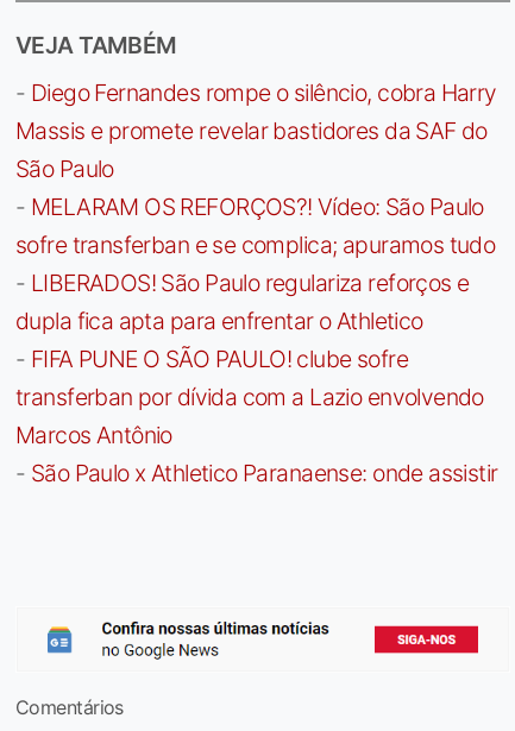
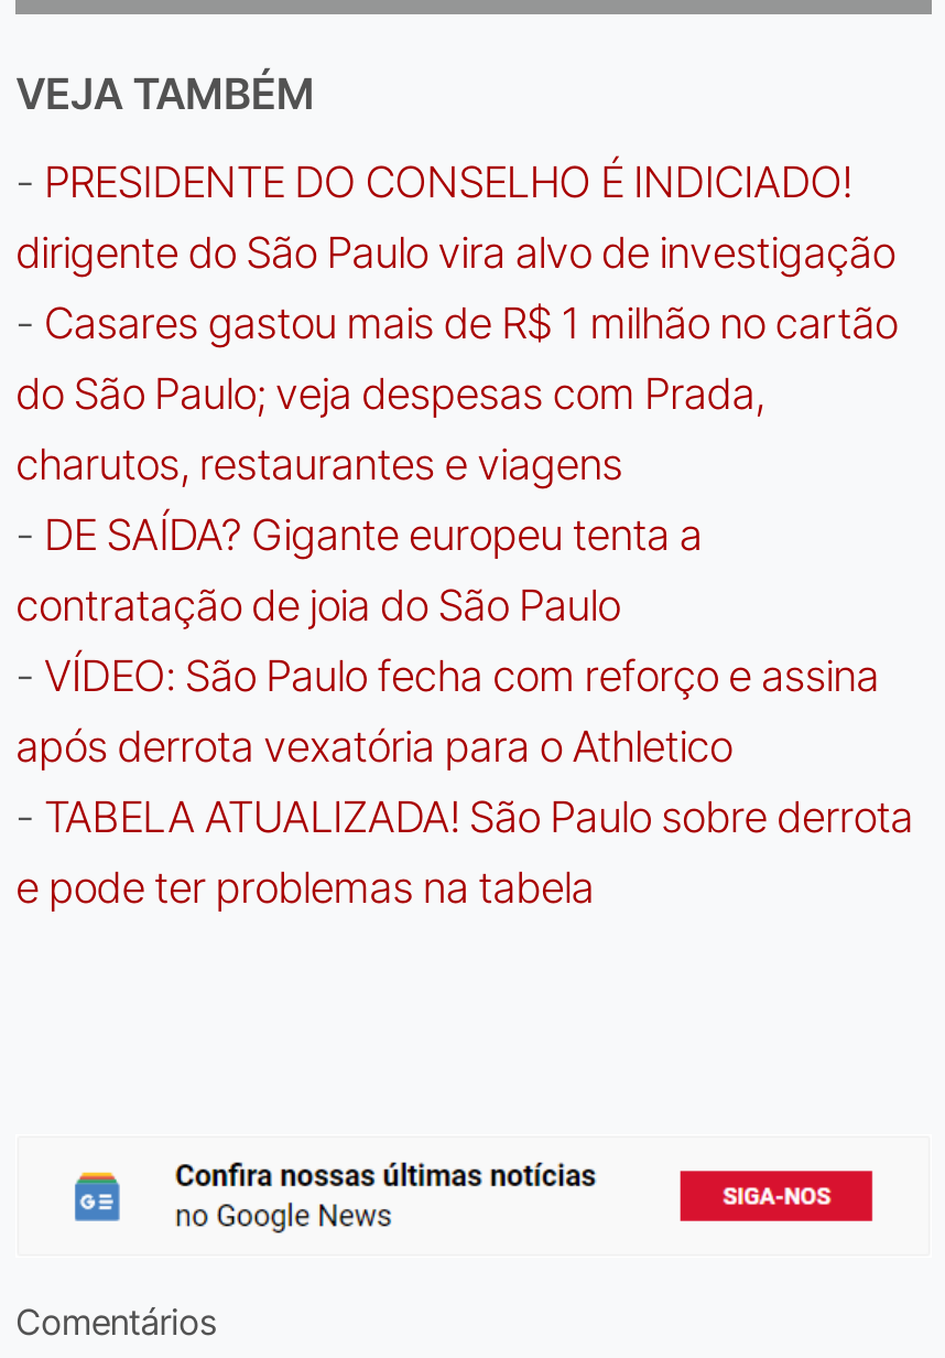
- - Diego Fernandes rompe o silêncio, cobra Harry
- Massis e promete revelar bastidores da SAF do
- São Paulo
- - MELARAM OS REFORÇOS?! Vídeo: São Paulo
- sofre transferban e se complica; apuramos tudo
- - LIBERADOS! São Paulo regulariza reforços e
- dupla fica apta para enfrentar o Athletico
- - FIFA PUNE O SÃO PAULO! clube sofre
- transferban por dívida com a Lazio envolvendo
- Marcos Antônio
- - São Paulo x Athletico Paranaense: onde assistir
+ - PRESIDENTE DO CONSELHO É INDICIADO!
+ dirigente do São Paulo vira alvo de investigação
+ - Casares gastou mais de R$ 1 milhão no cartão
+ do São Paulo; veja despesas com Prada,
+ charutos, restaurantes e viagens
+ - DE SAÍDA? Gigante europeu tenta a
+ contratação de joia do São Paulo
+ - VÍDEO: São Paulo fecha com reforço e assina
+ após derrota vexatória para o Athletico
+ - TABELA ATUALIZADA! São Paulo sobre derrota
+ e pode ter problemas na tabela
